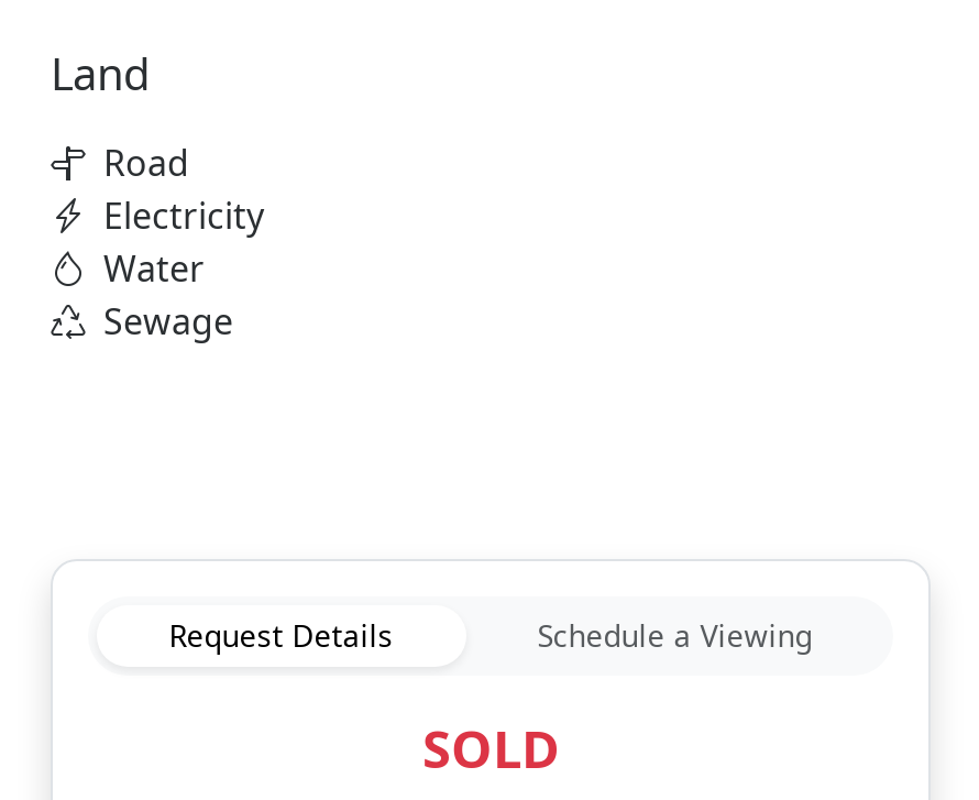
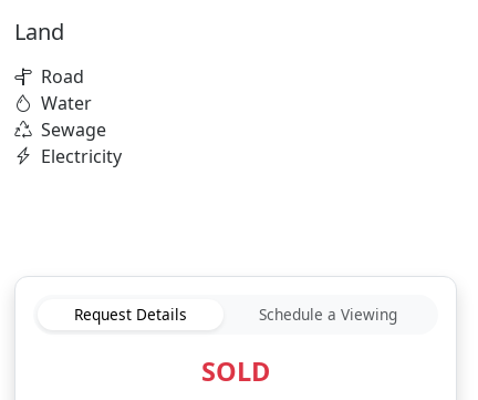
moved down: Electricity

moved up: Water | Sewage
